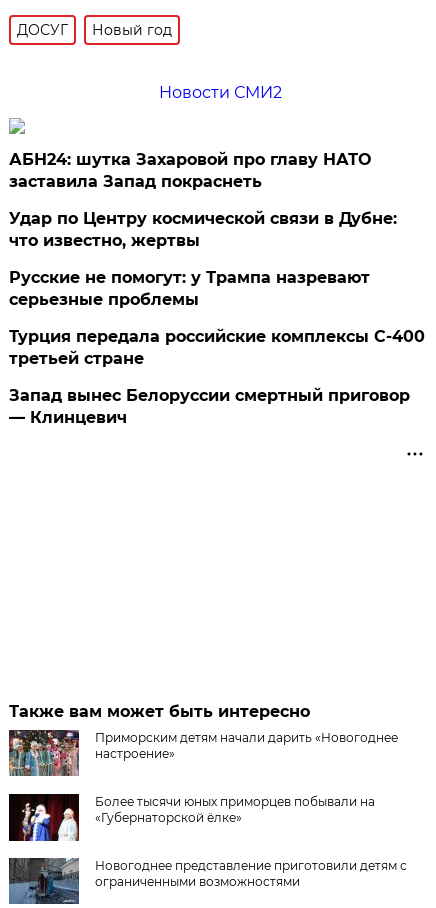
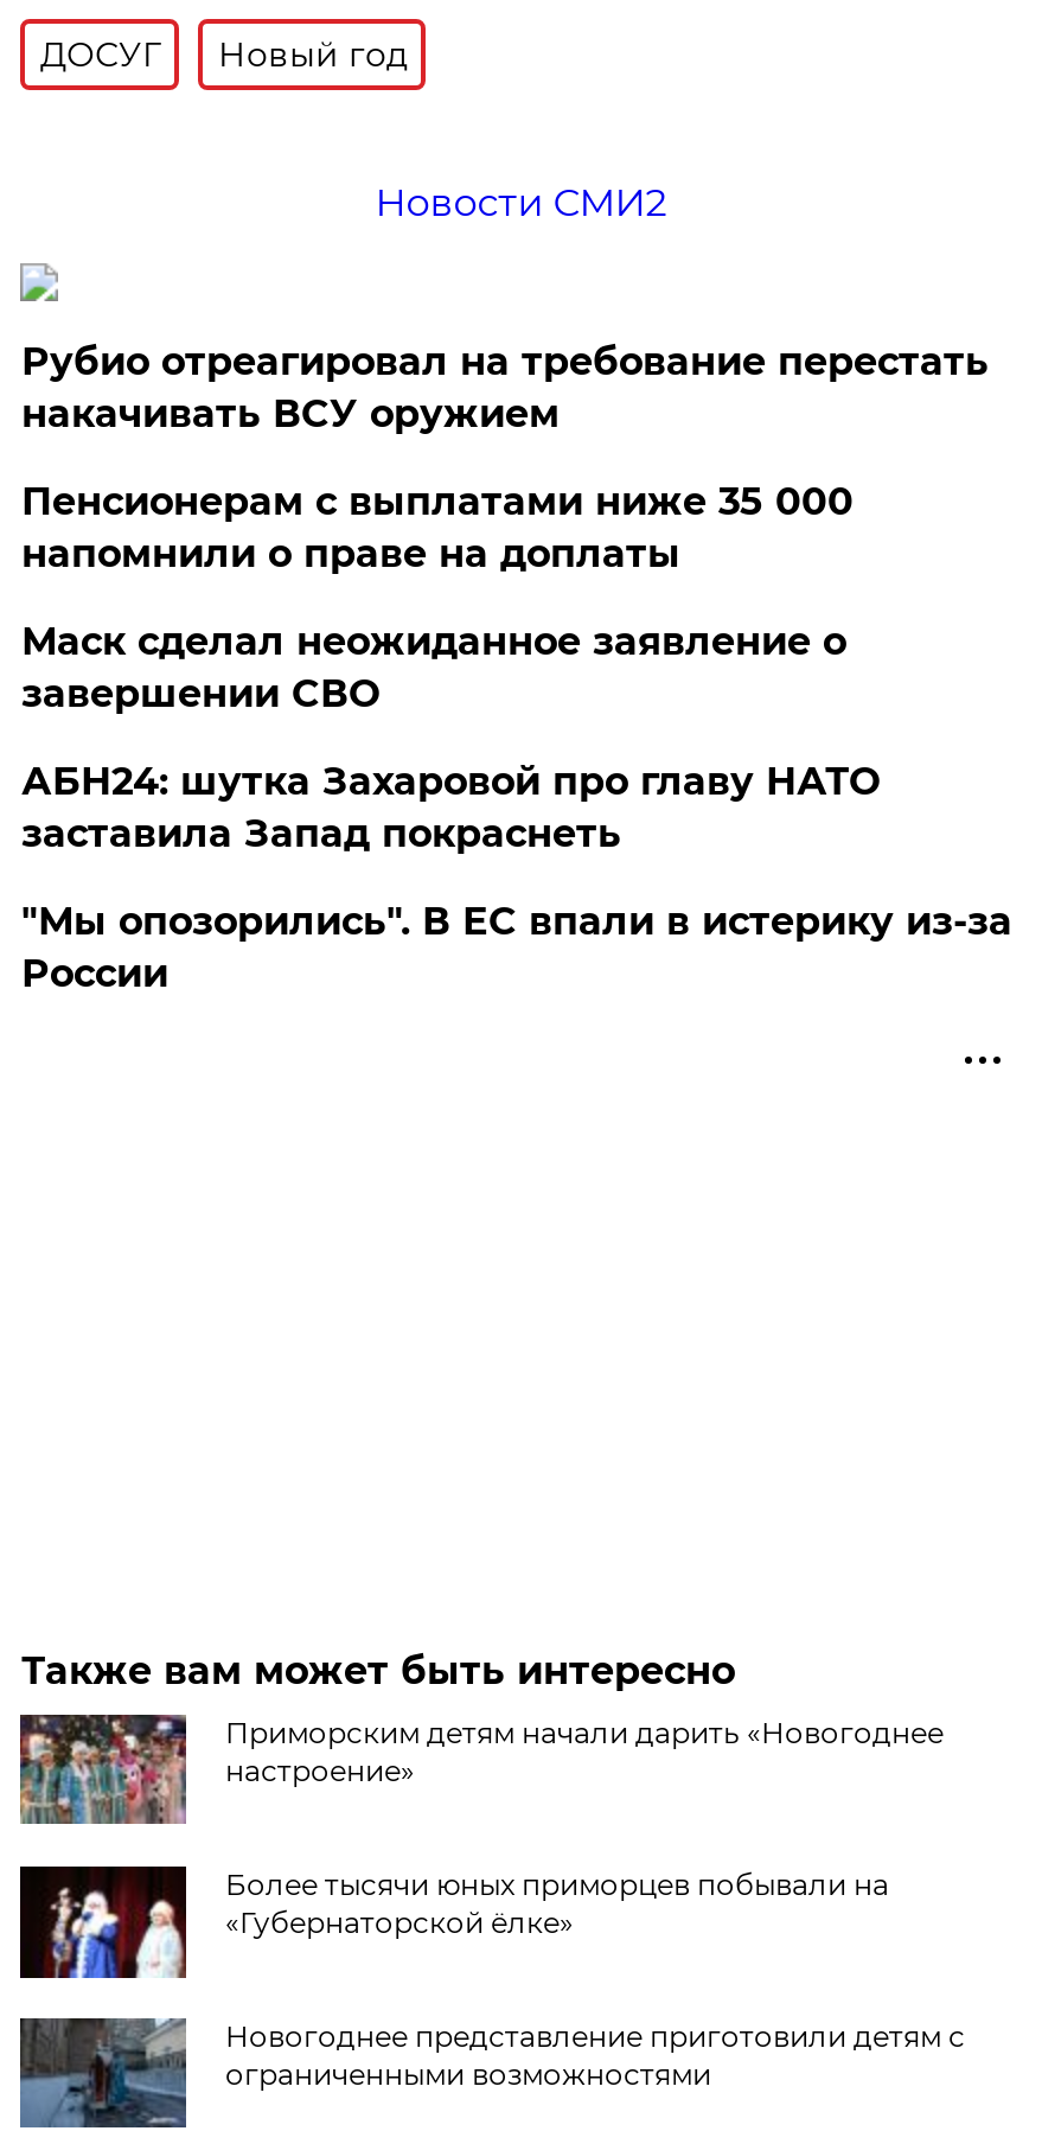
+ Рубио отреагировал на требование перестать
+ накачивать ВСУ оружием
+ Пенсионерам с выплатами ниже 35 000
+ напомнили о праве на доплаты
+ Маск сделал неожиданное заявление о
+ завершении СВО

moved down: АБН24: шутка Захаровой про главу НАТО | заставила Запад покраснеть

- Удар по Центру космической связи в Дубне:
- что известно, жертвы
- Русские не помогут: у Трампа назревают
- серьезные проблемы
- Турция передала российские комплексы С-400
- третьей стране
- Запад вынес Белоруссии смертный приговор
- — Клинцевич
+ "Мы опозорились". В ЕС впали в истерику из-за
+ России
